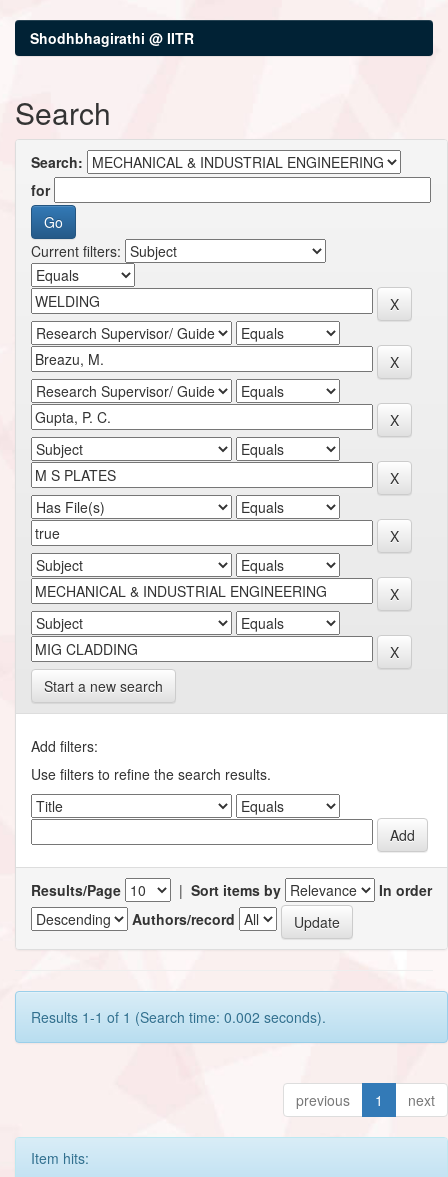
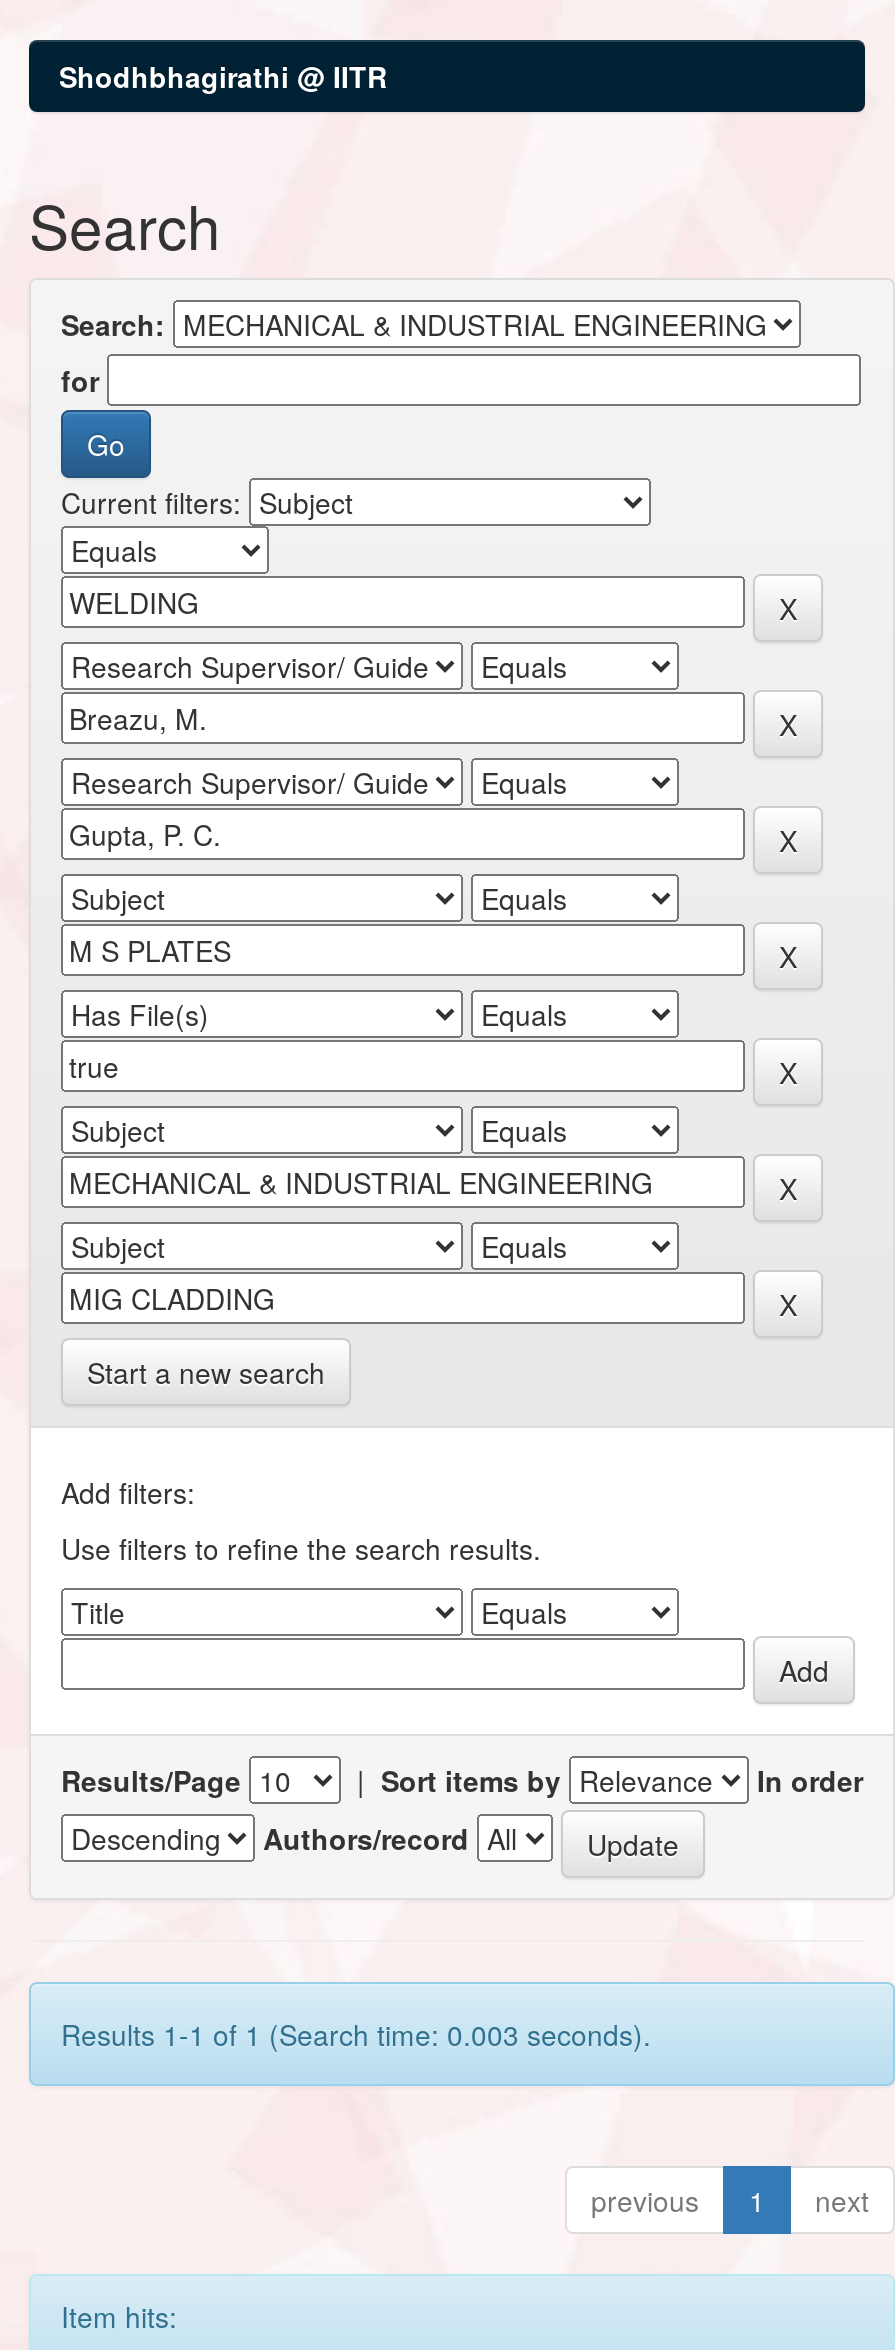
- Results 1-1 of 1 (Search time: 0.002 seconds).
+ Results 1-1 of 1 (Search time: 0.003 seconds).
